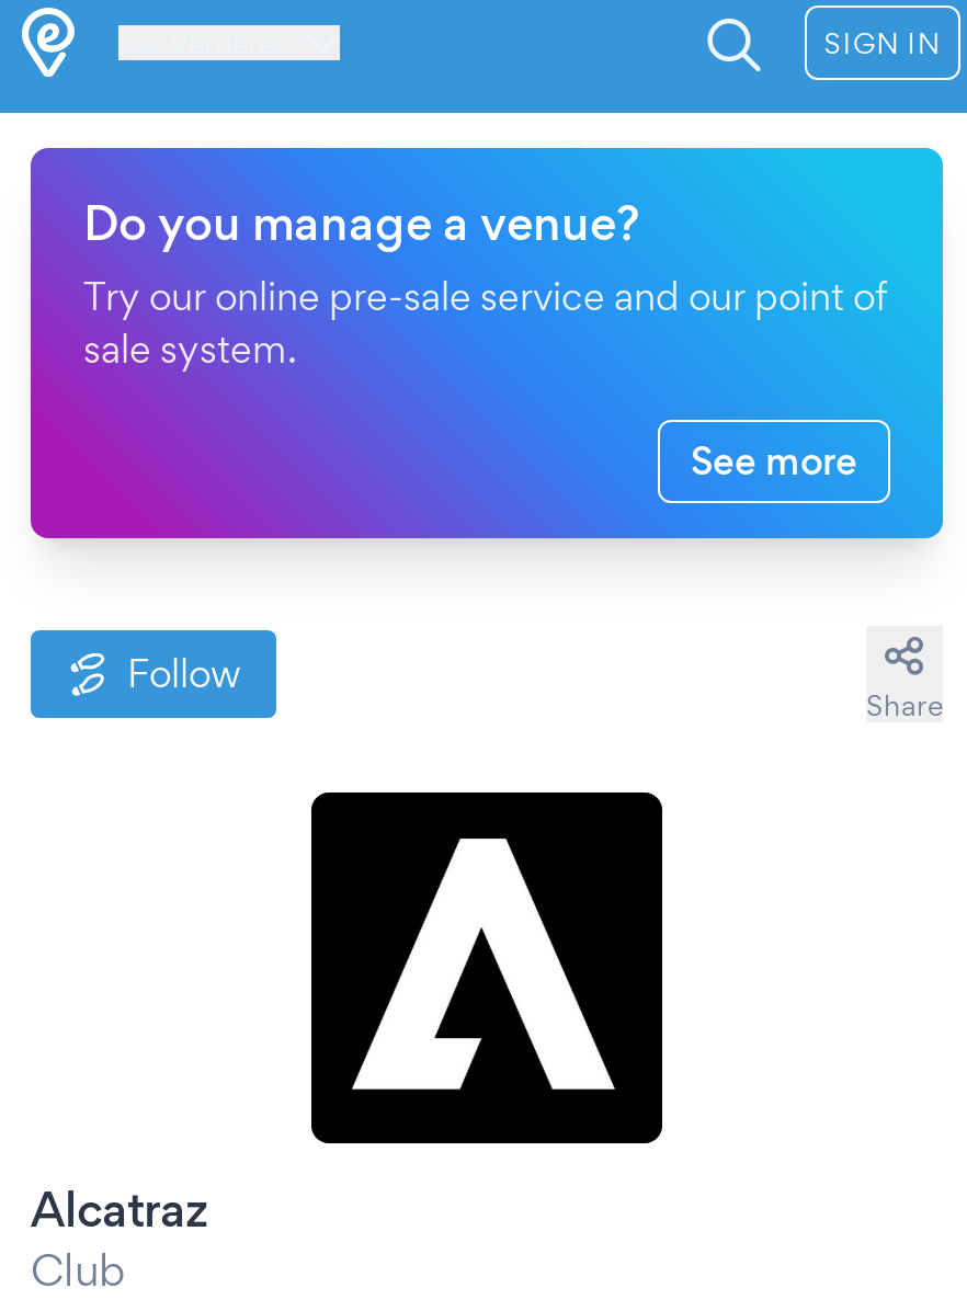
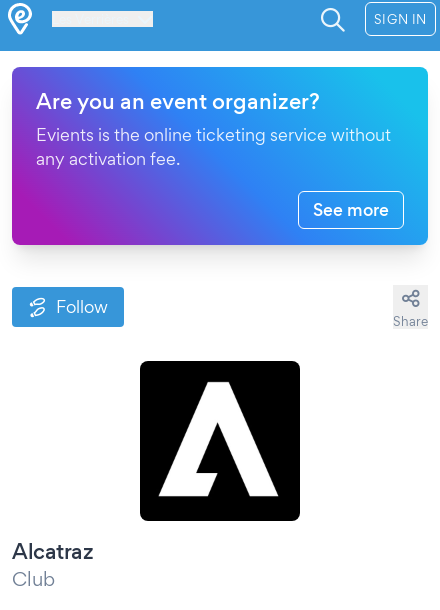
- Do you manage a venue?
- Try our online pre-sale service and our point of
- sale system.
+ Are you an event organizer?
+ Evients is the online ticketing service without
+ any activation fee.
